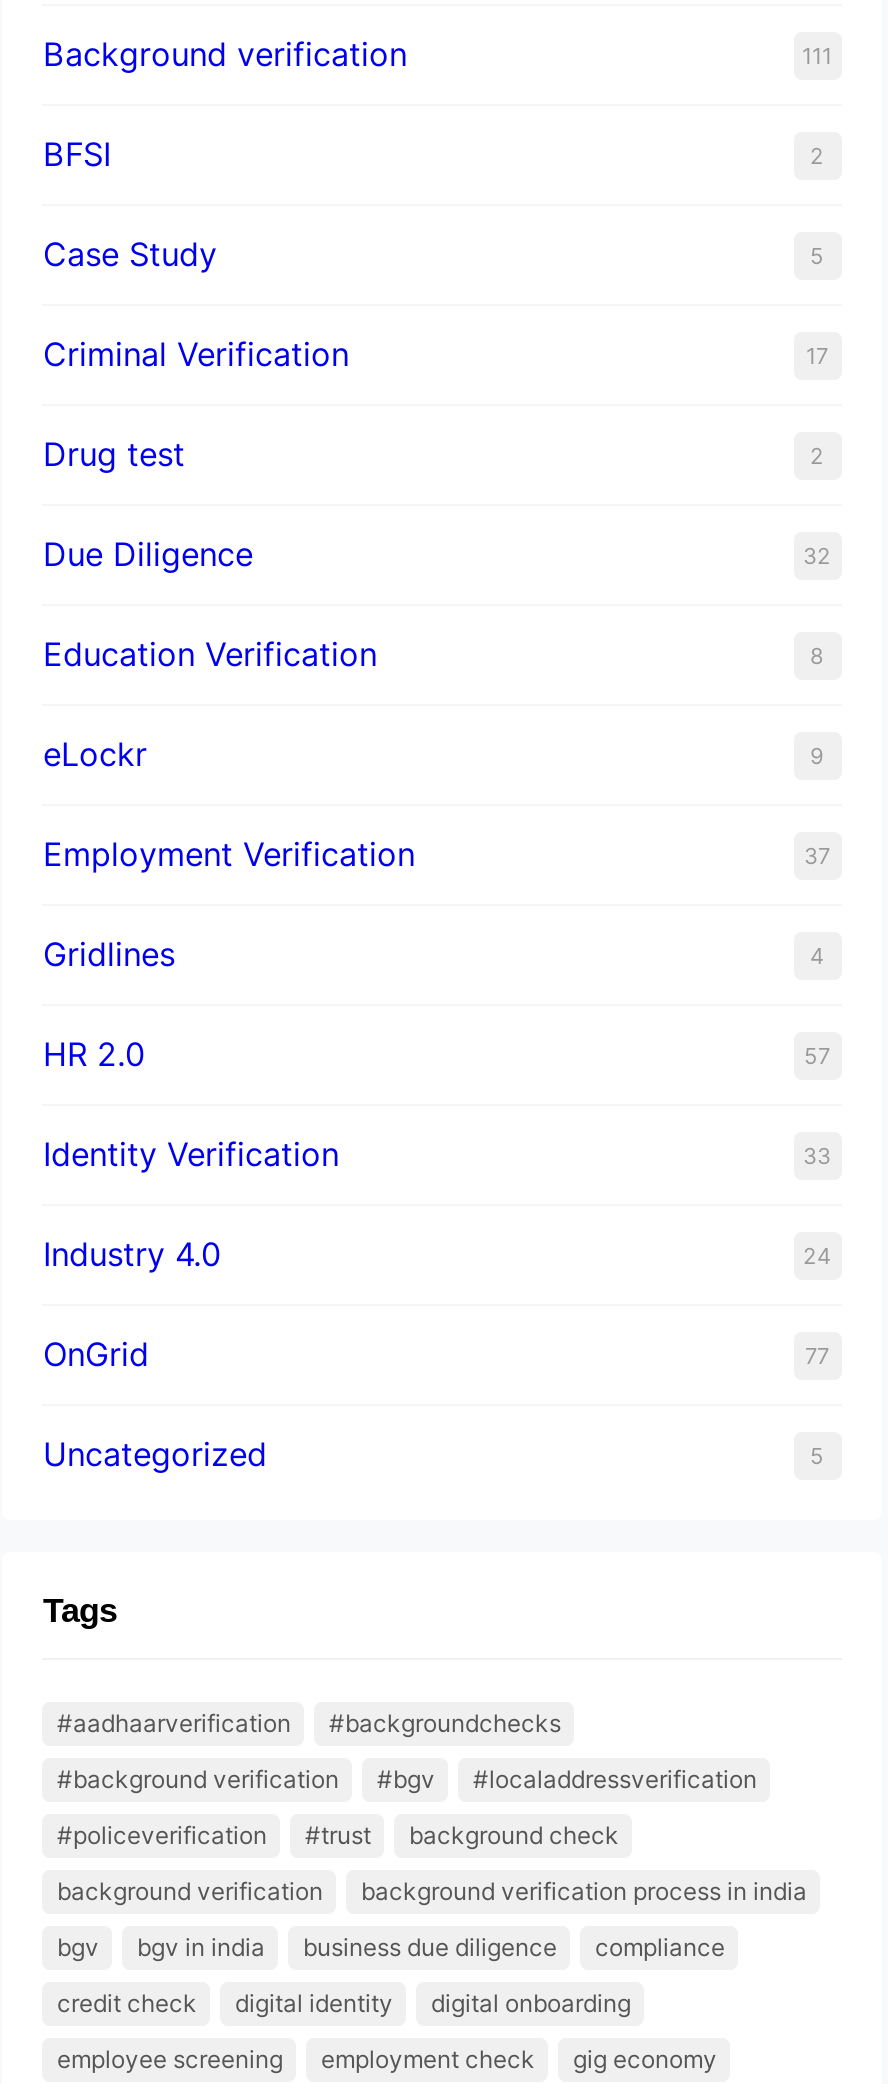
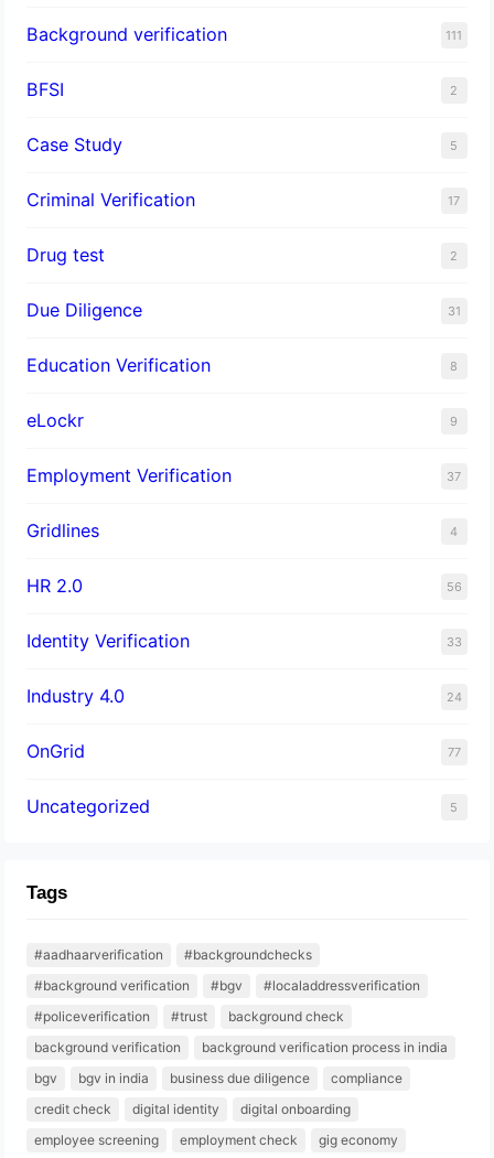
- 32
+ 31

- 57
+ 56
